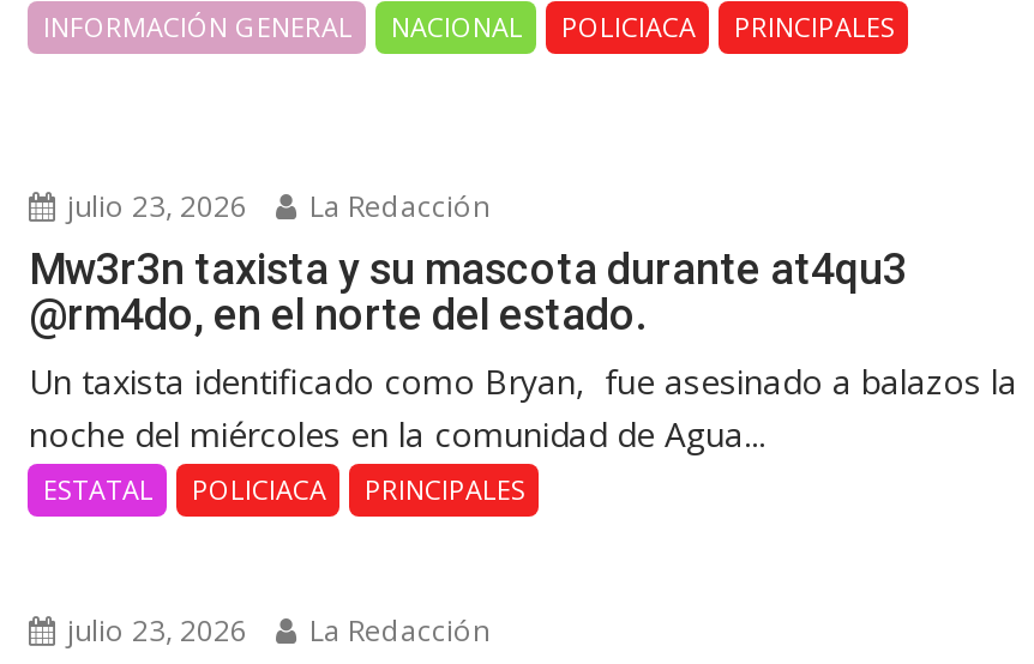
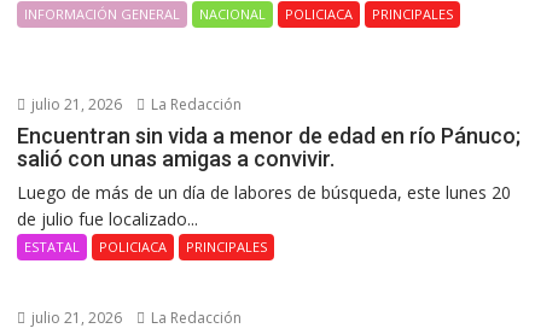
- julio 23, 2026 La Redacción
+ julio 21, 2026 La Redacción

- Mw3r3n taxista y su mascota durante at4qu3
- @rm4do, en el norte del estado.
- Un taxista identificado como Bryan, fue asesinado a balazos la
- noche del miércoles en la comunidad de Agua...
+ Encuentran sin vida a menor de edad en río Pánuco;
+ salió con unas amigas a convivir.
+ Luego de más de un día de labores de búsqueda, este lunes 20
+ de julio fue localizado...

- julio 23, 2026 La Redacción
+ julio 21, 2026 La Redacción
